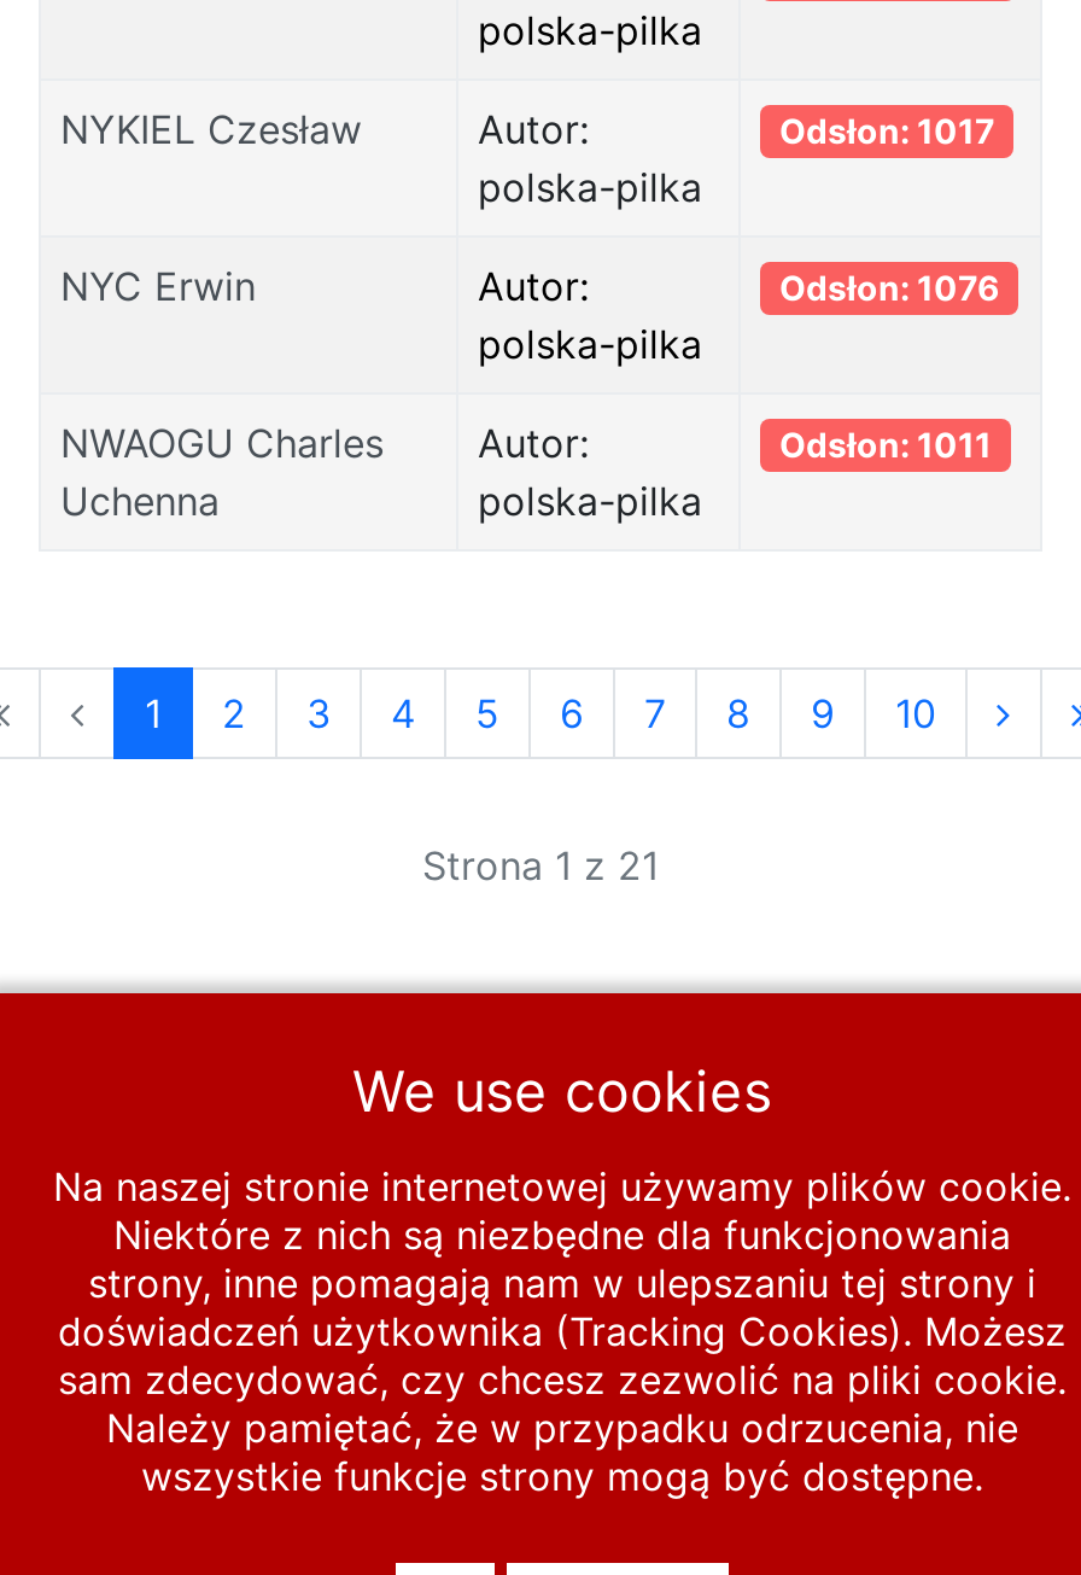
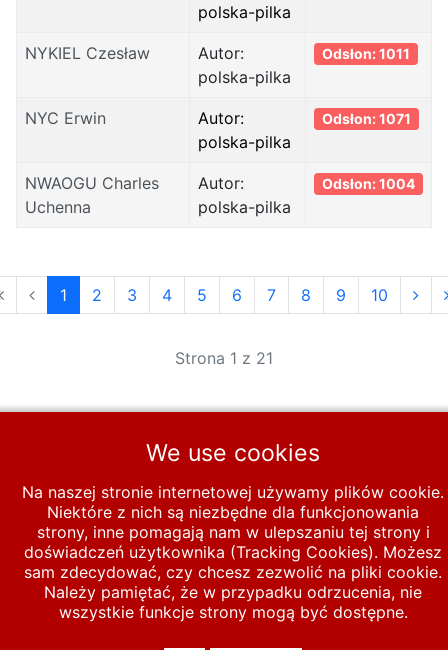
- Odsłon: 1017
+ Odsłon: 1011

- Odsłon: 1076
+ Odsłon: 1071

- Odsłon: 1011
+ Odsłon: 1004
